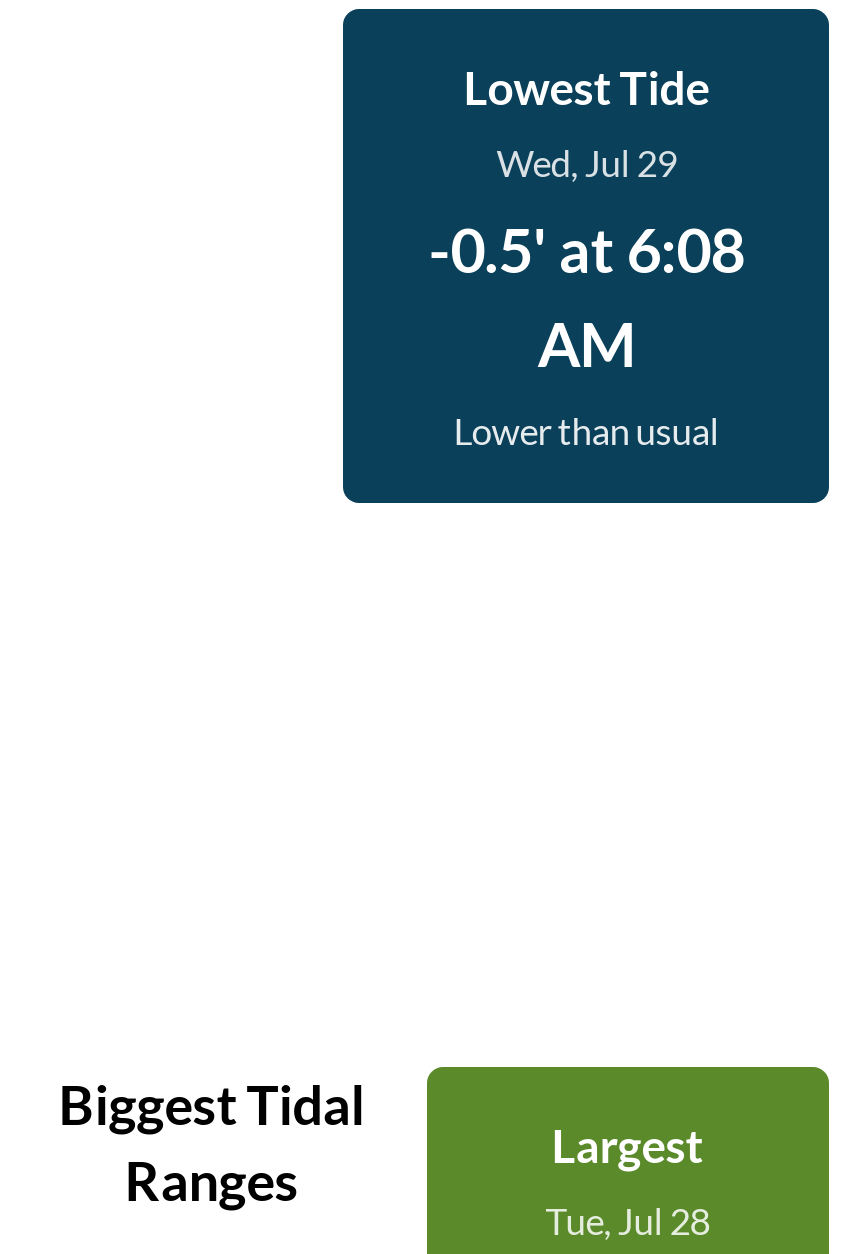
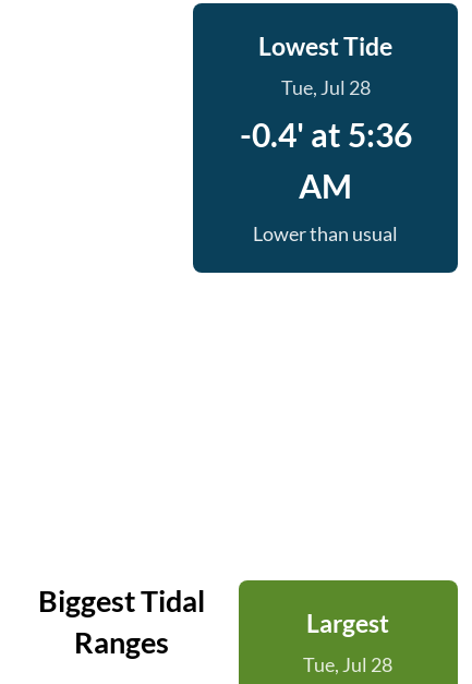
- Wed, Jul 29
+ Tue, Jul 28

- -0.5' at 6:08
+ -0.4' at 5:36
